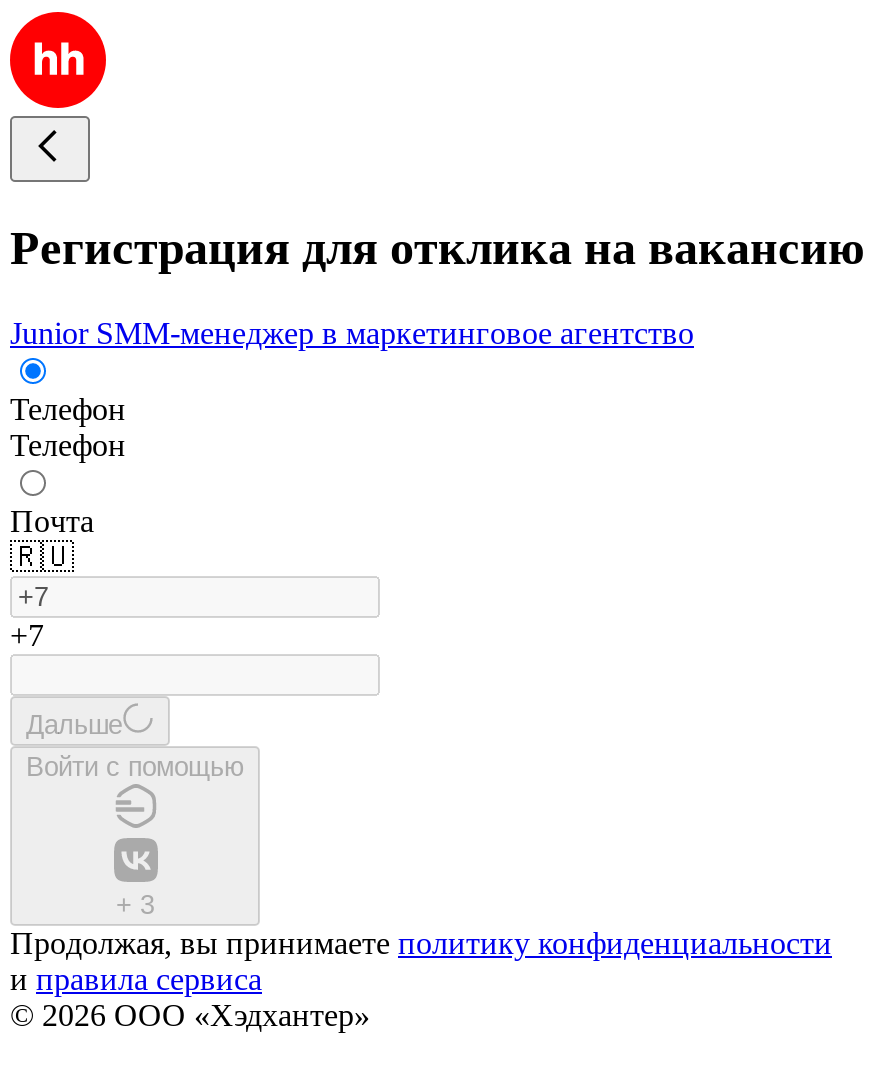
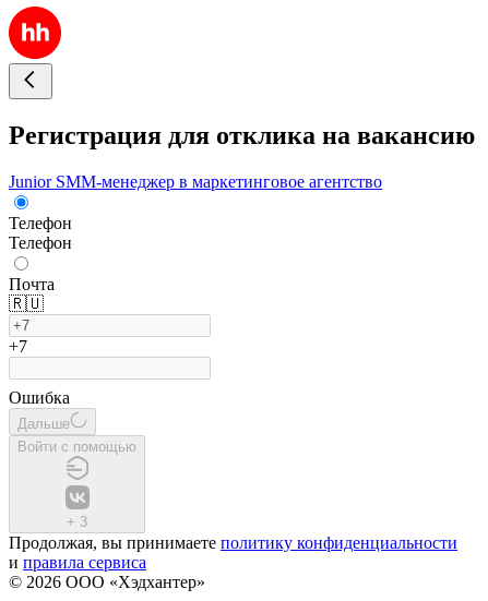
+ Ошибка
